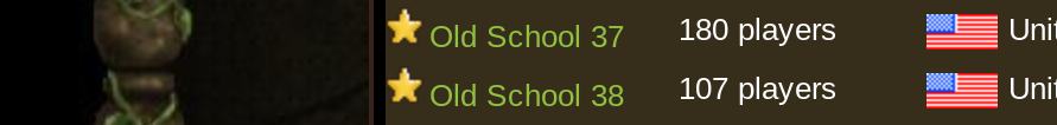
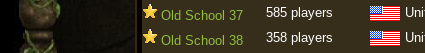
- Old School 37 180 players
+ Old School 37 585 players

- Old School 38 107 players
+ Old School 38 358 players
